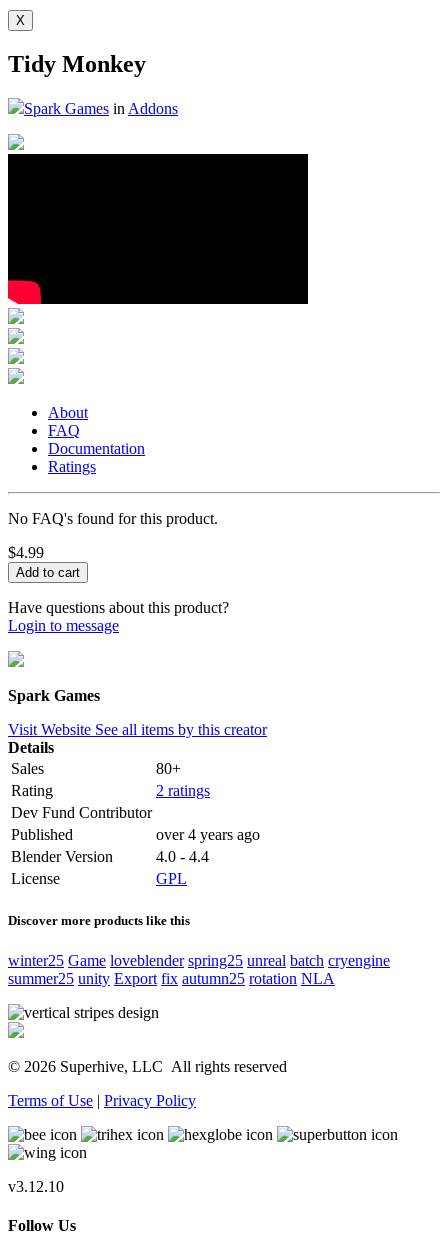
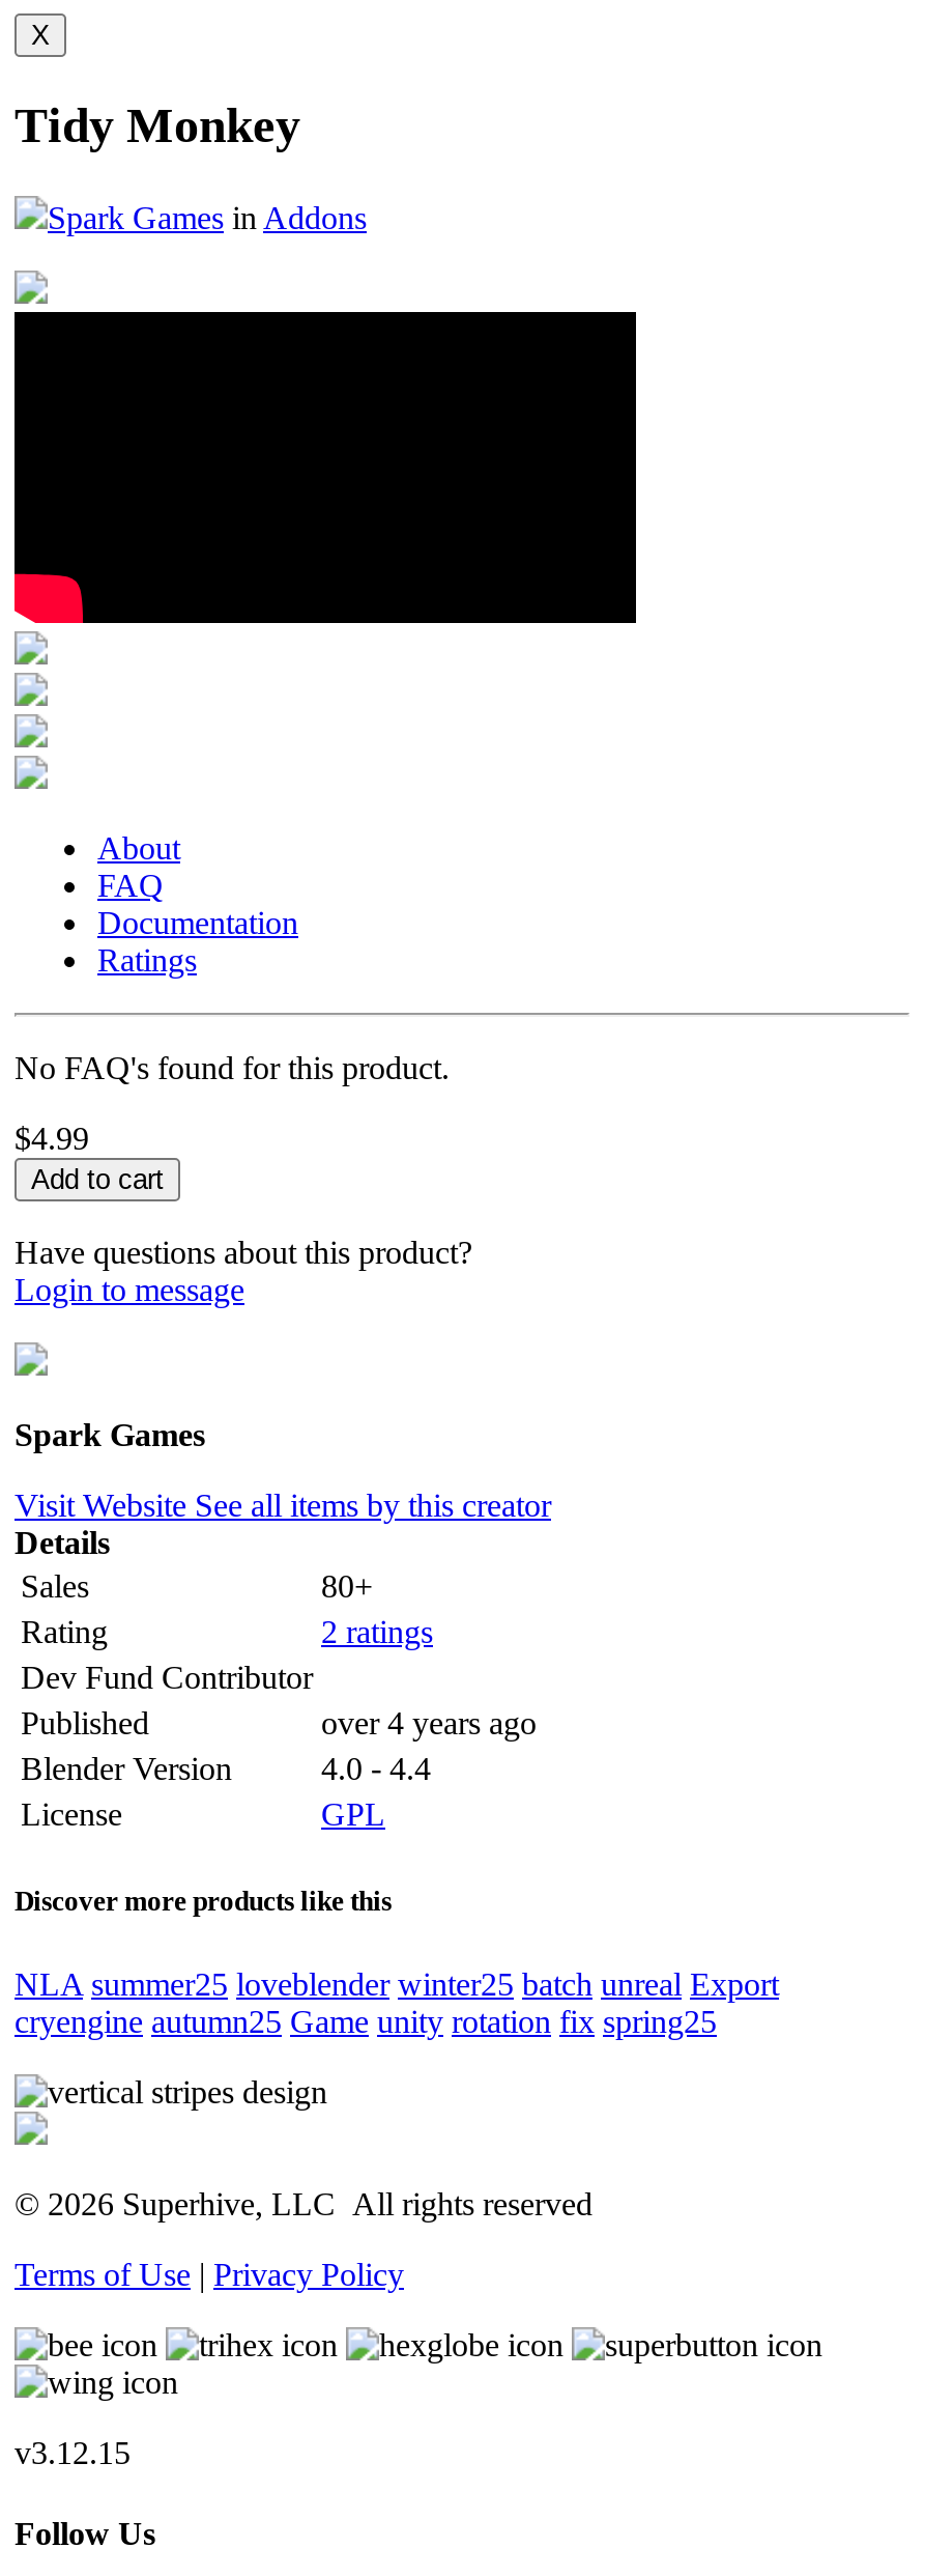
- winter25 Game loveblender spring25 unreal batch cryengine
- summer25 unity Export fix autumn25 rotation NLA
+ NLA summer25 loveblender winter25 batch unreal Export
+ cryengine autumn25 Game unity rotation fix spring25

- v3.12.10
+ v3.12.15
